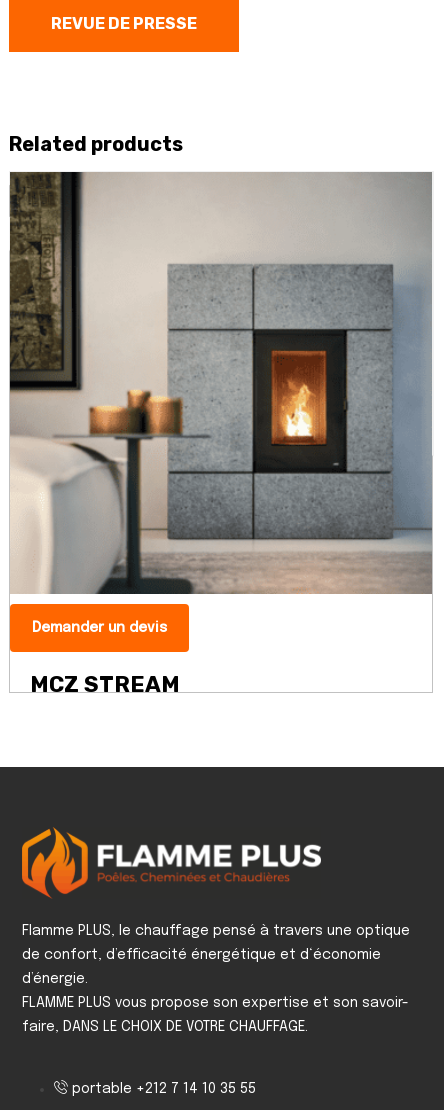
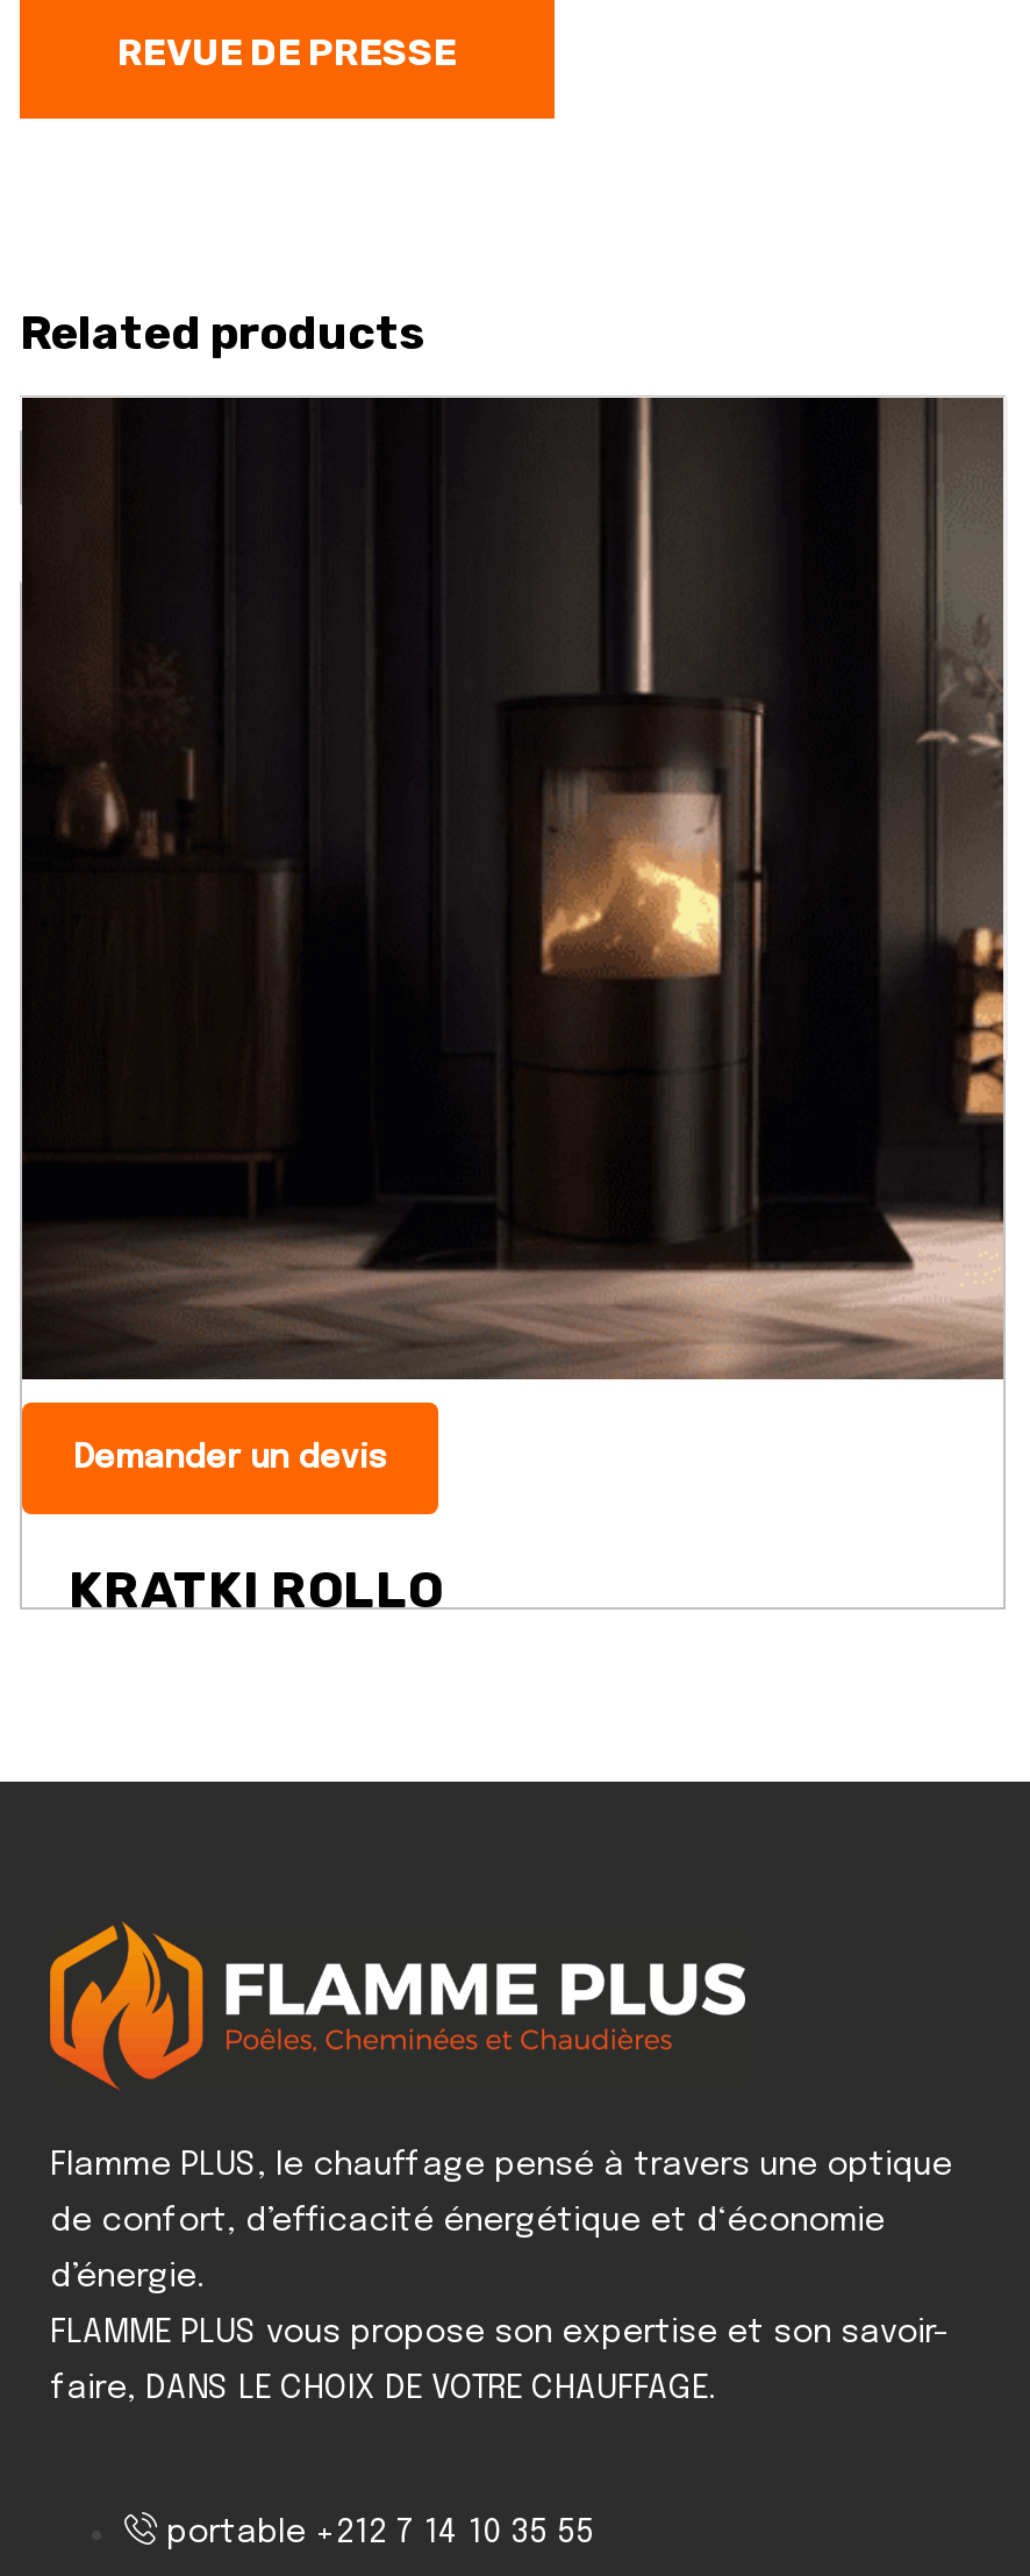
- [image]
+ [image]

- MCZ STREAM
+ KRATKI ROLLO
